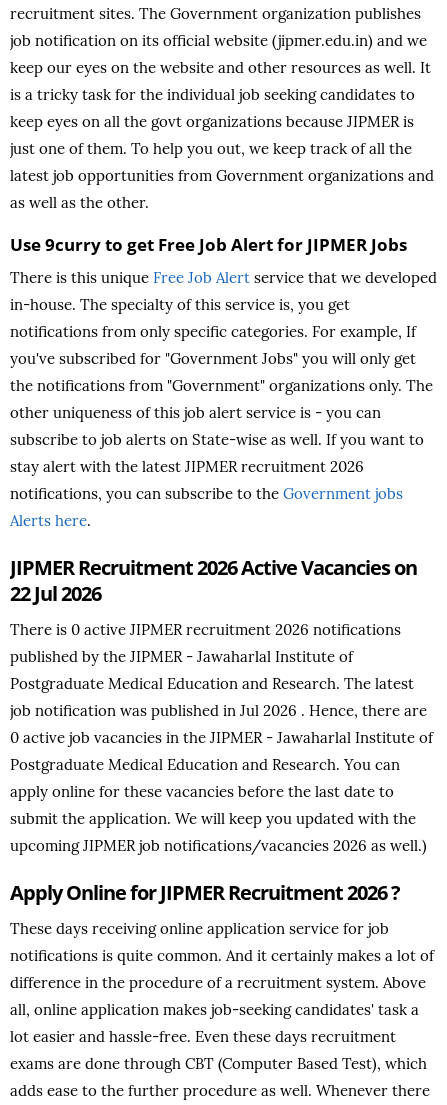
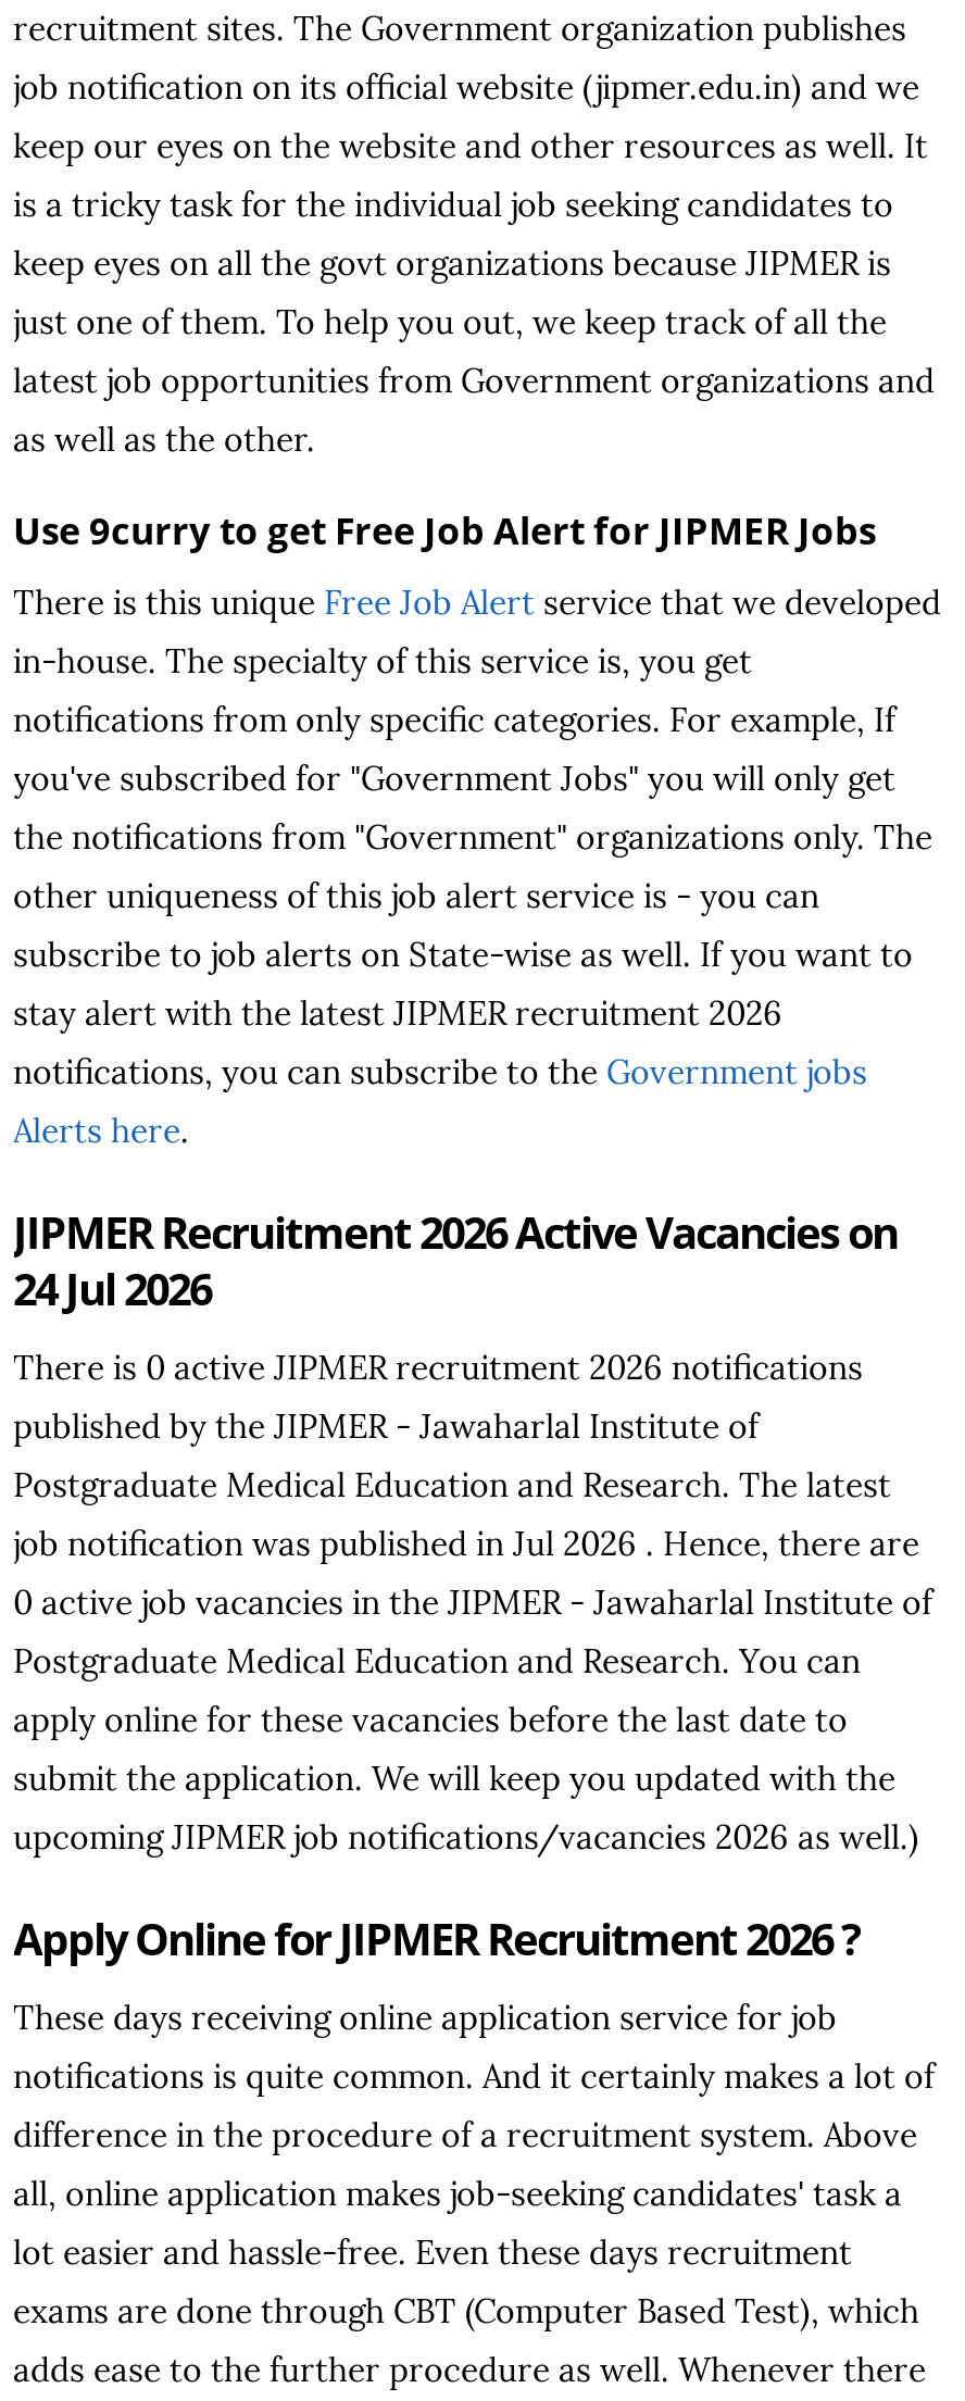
- 22 Jul 2026
+ 24 Jul 2026
